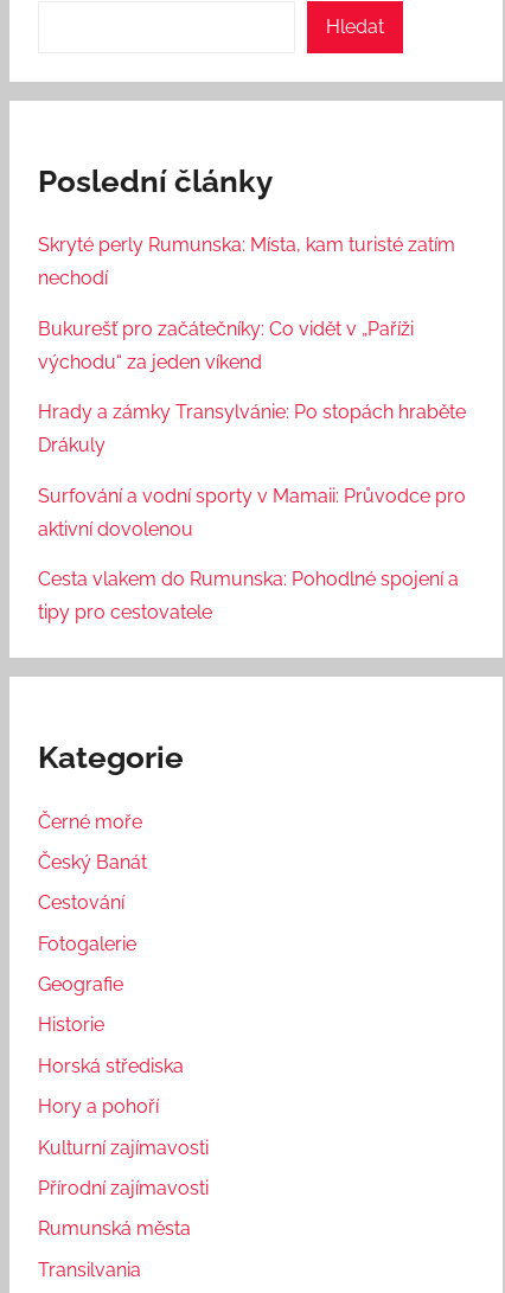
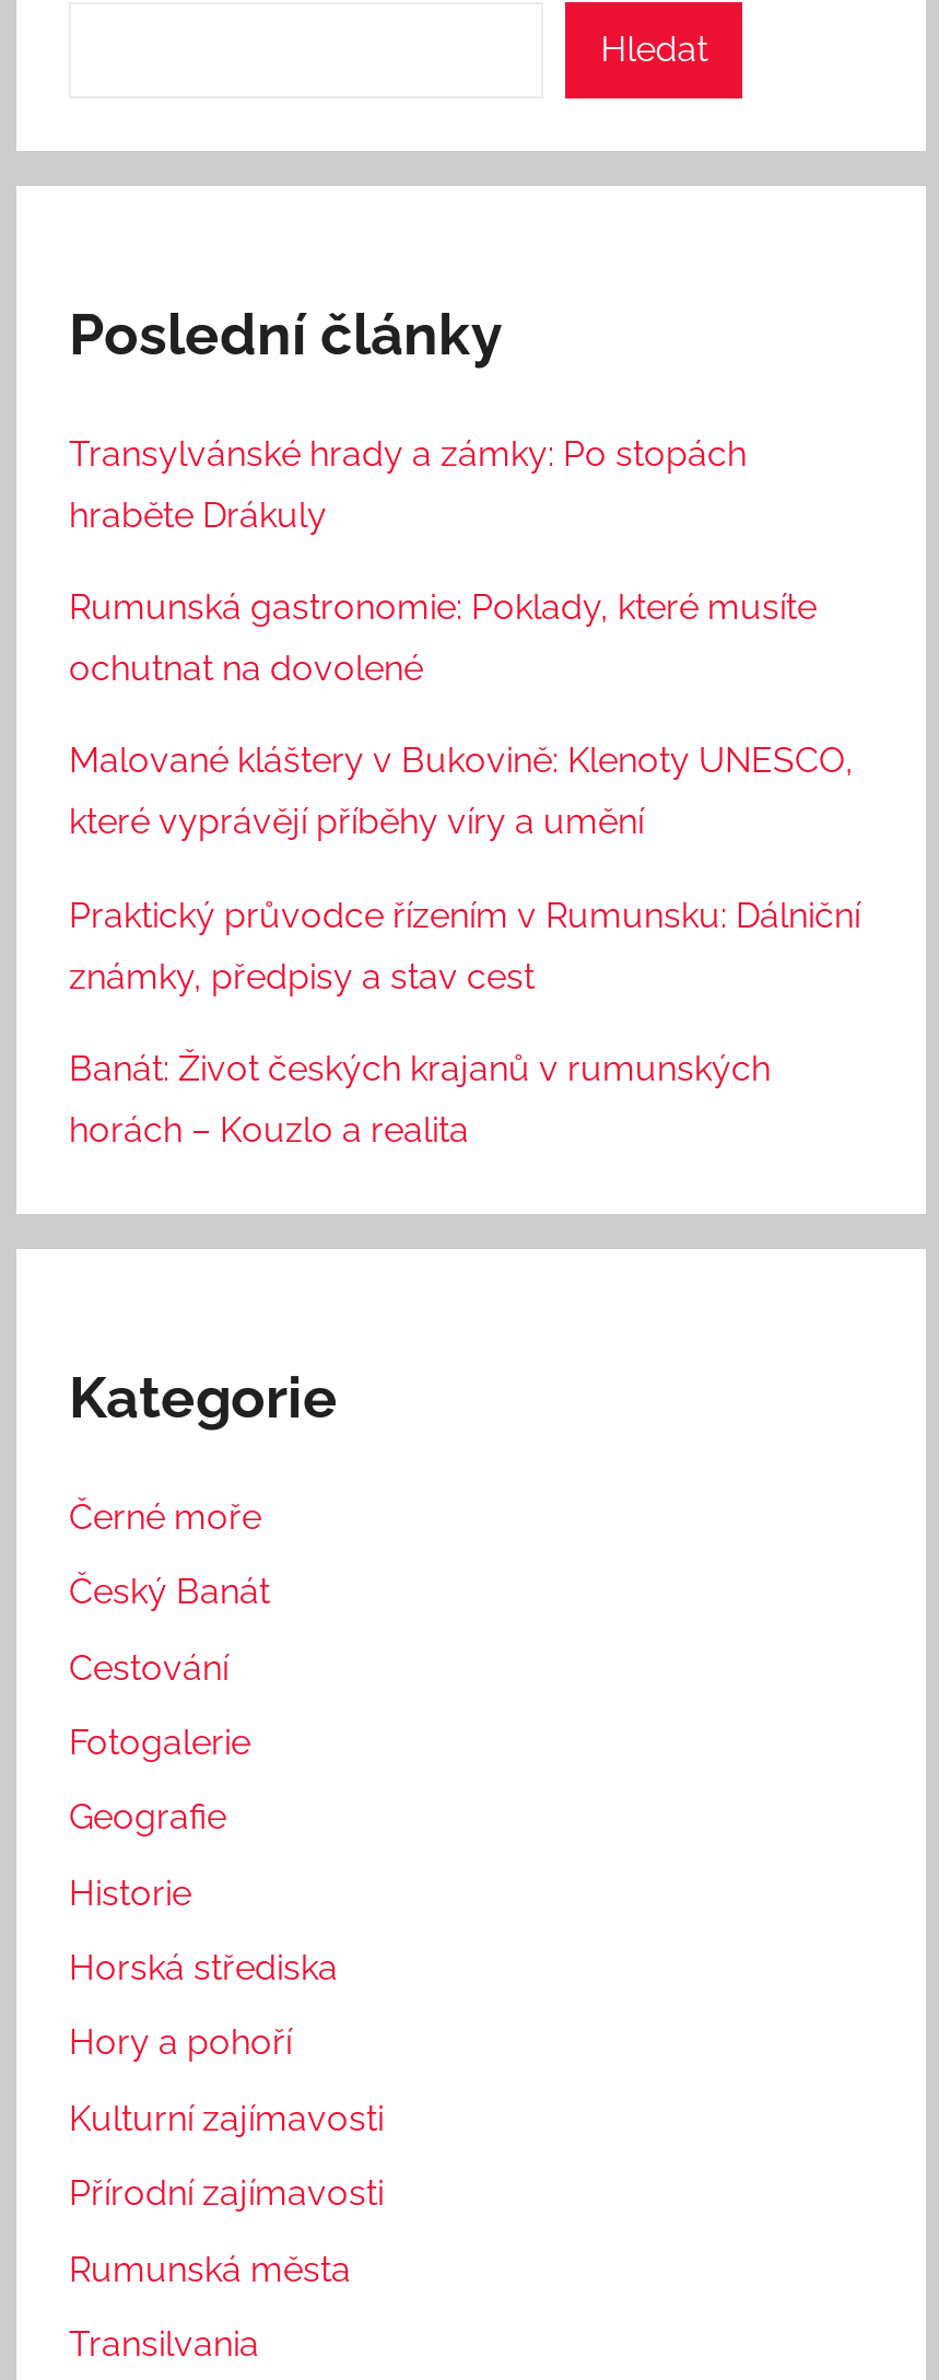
- Skryté perly Rumunska: Místa, kam turisté zatím
+ Transylvánské hrady a zámky: Po stopách

- nechodí
+ hraběte Drákuly

- Bukurešť pro začátečníky: Co vidět v „Paříži
+ Rumunská gastronomie: Poklady, které musíte

- východu“ za jeden víkend
+ ochutnat na dovolené

- Hrady a zámky Transylvánie: Po stopách hraběte
+ Malované kláštery v Bukovině: Klenoty UNESCO,

- Drákuly
+ které vyprávějí příběhy víry a umění

- Surfování a vodní sporty v Mamaii: Průvodce pro
+ Praktický průvodce řízením v Rumunsku: Dálniční

- aktivní dovolenou
+ známky, předpisy a stav cest

- Cesta vlakem do Rumunska: Pohodlné spojení a
+ Banát: Život českých krajanů v rumunských

- tipy pro cestovatele
+ horách – Kouzlo a realita
